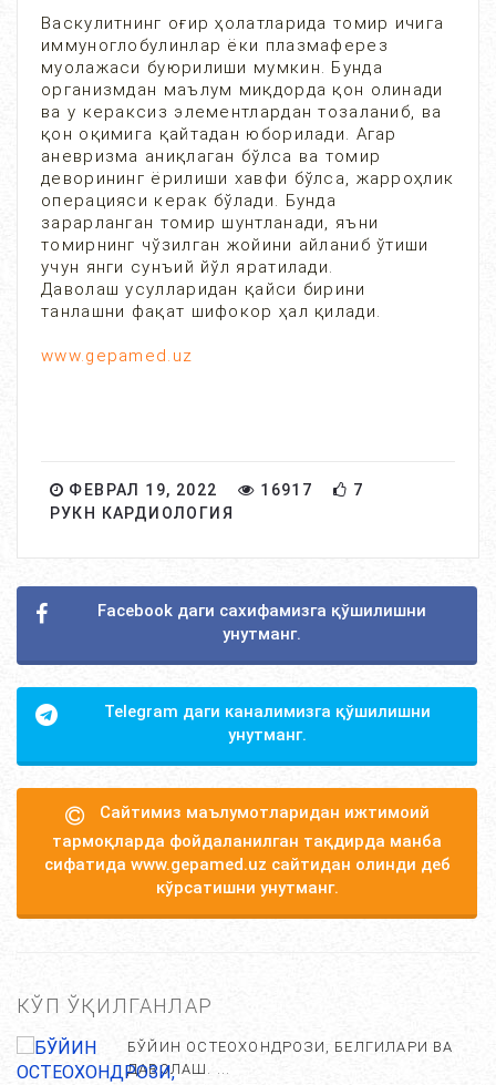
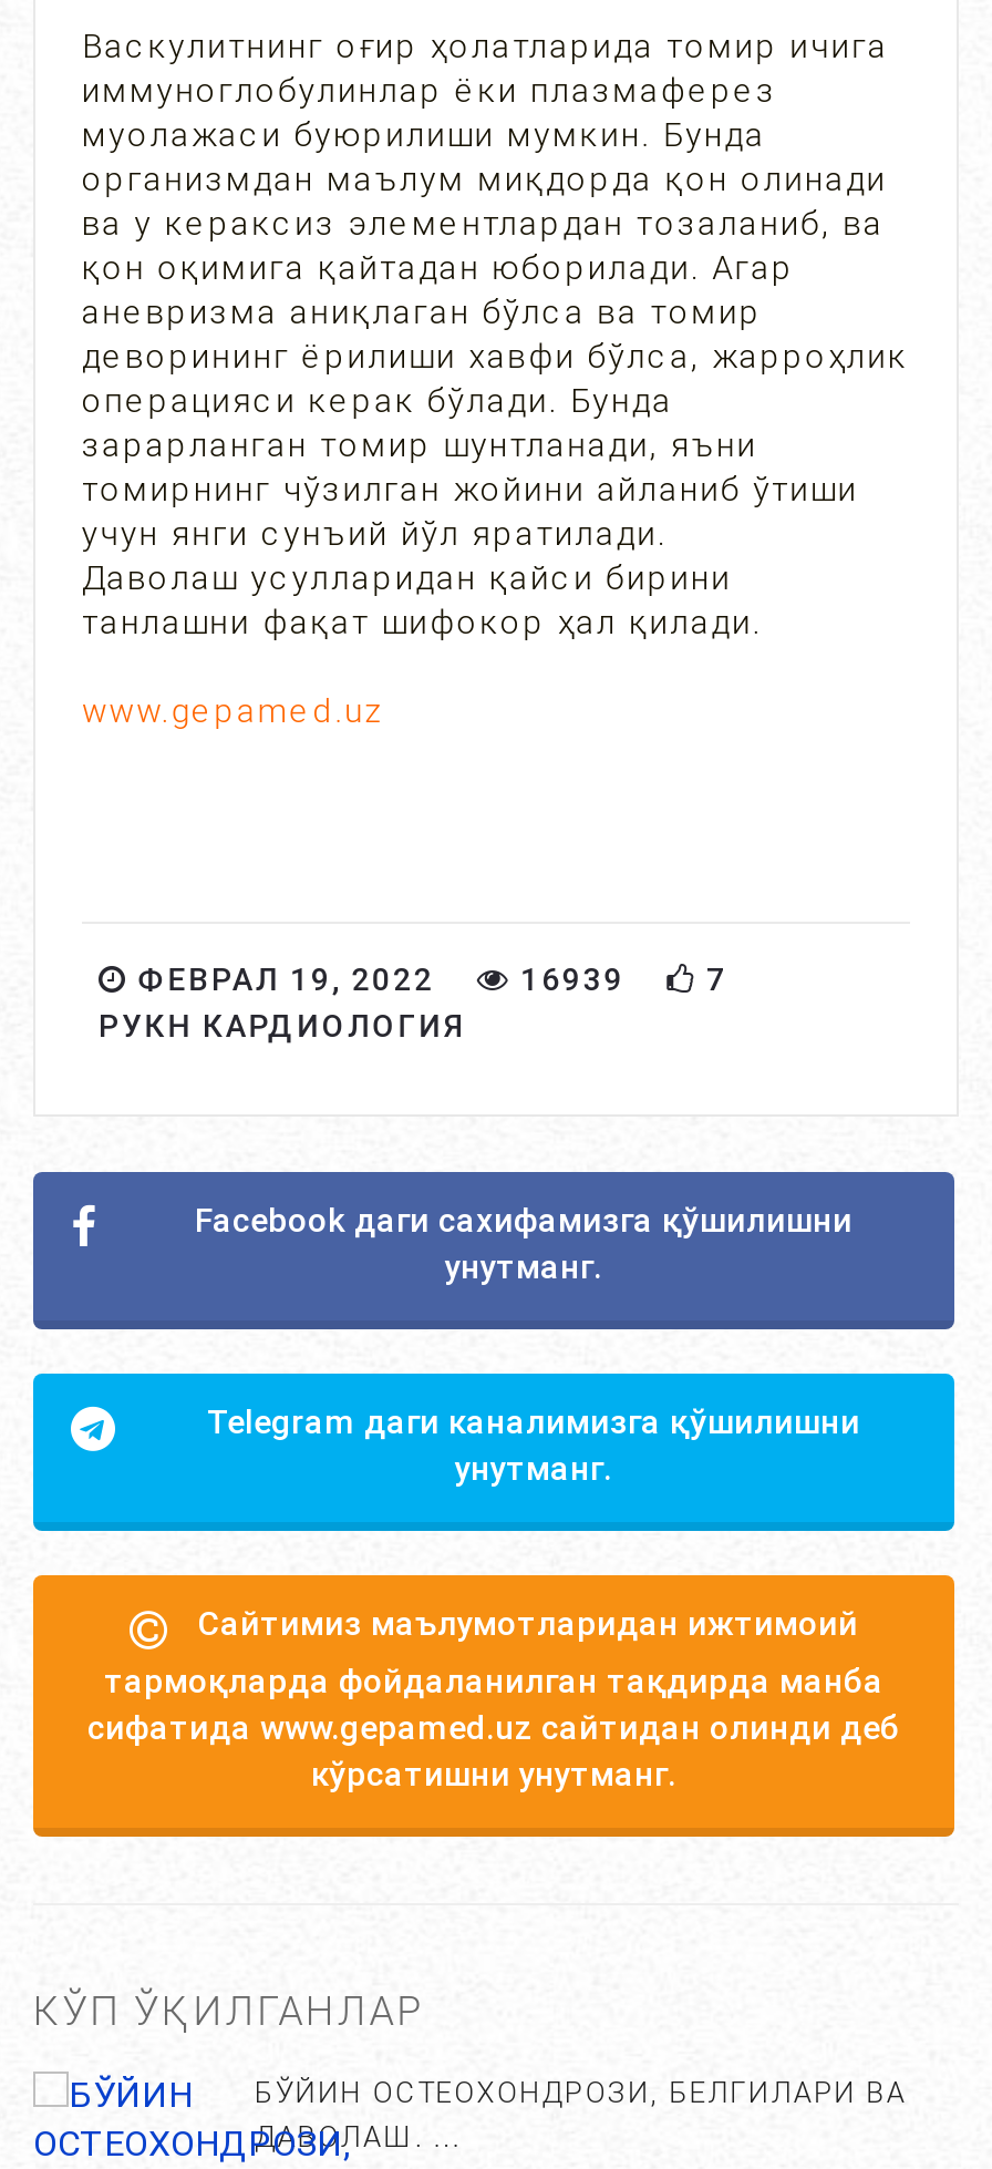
- 16917
+ 16939
